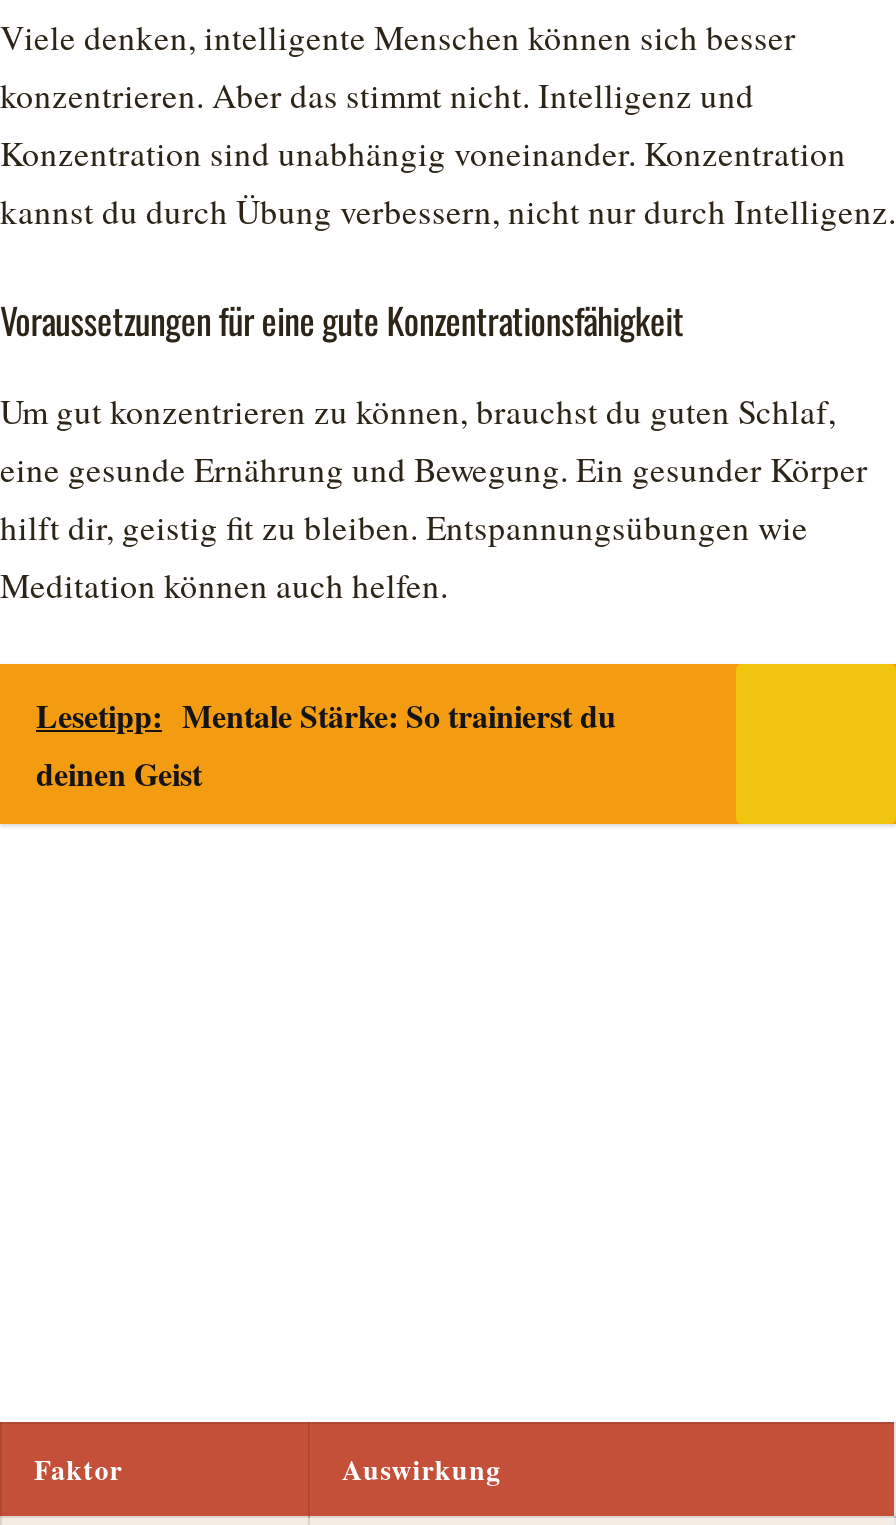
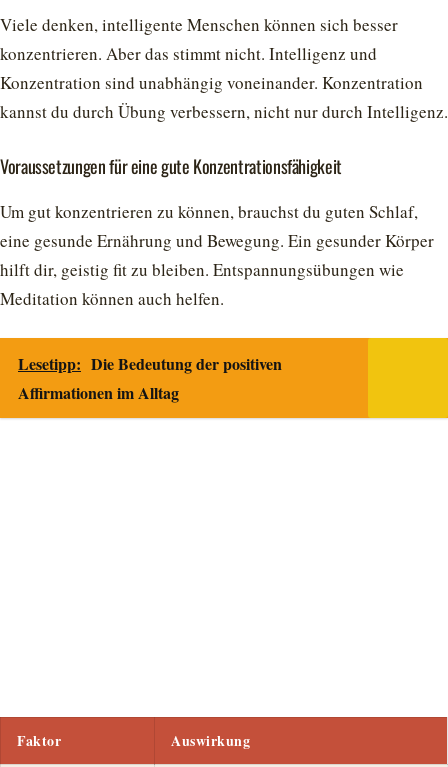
- Lesetipp: Mentale Stärke: So trainierst du
- deinen Geist
+ Lesetipp: Die Bedeutung der positiven
+ Affirmationen im Alltag
